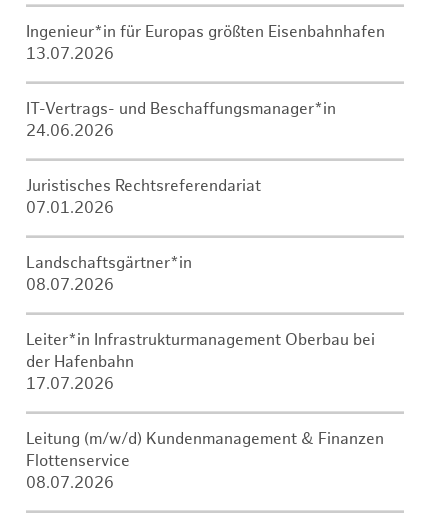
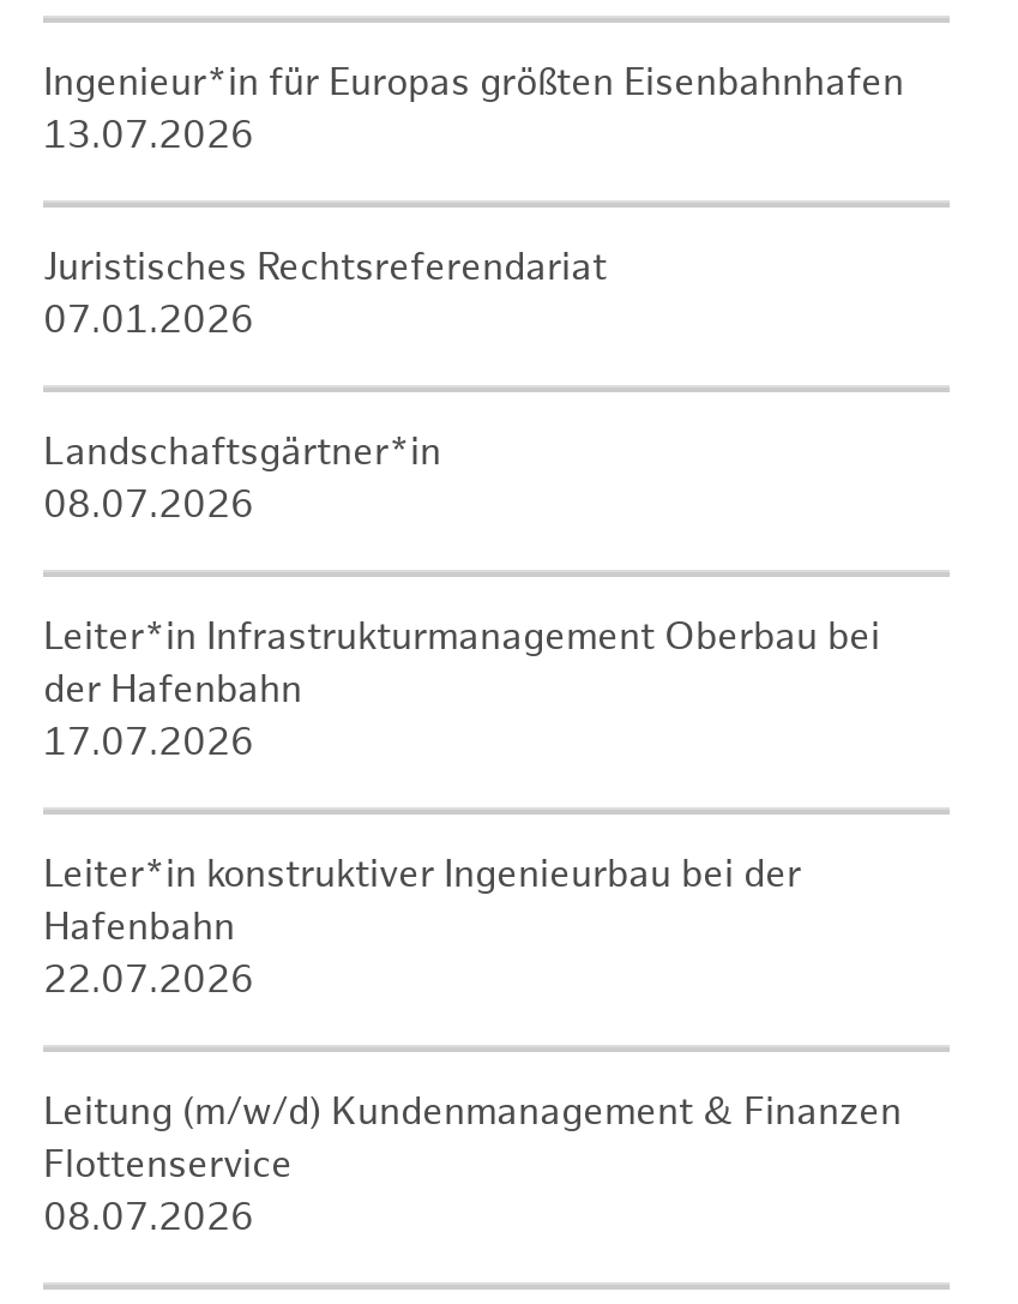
- IT-Vertrags- und Beschaffungsmanager*in
- 24.06.2026

moved up: Juristisches Rechtsreferendariat | 07.01.2026 | Landschaftsgärtner*in | 08.07.2026 | Leiter*in Infrastrukturmanagement Oberbau bei | der Hafenbahn | 17.07.2026

+ Leiter*in konstruktiver Ingenieurbau bei der
+ Hafenbahn
+ 22.07.2026
